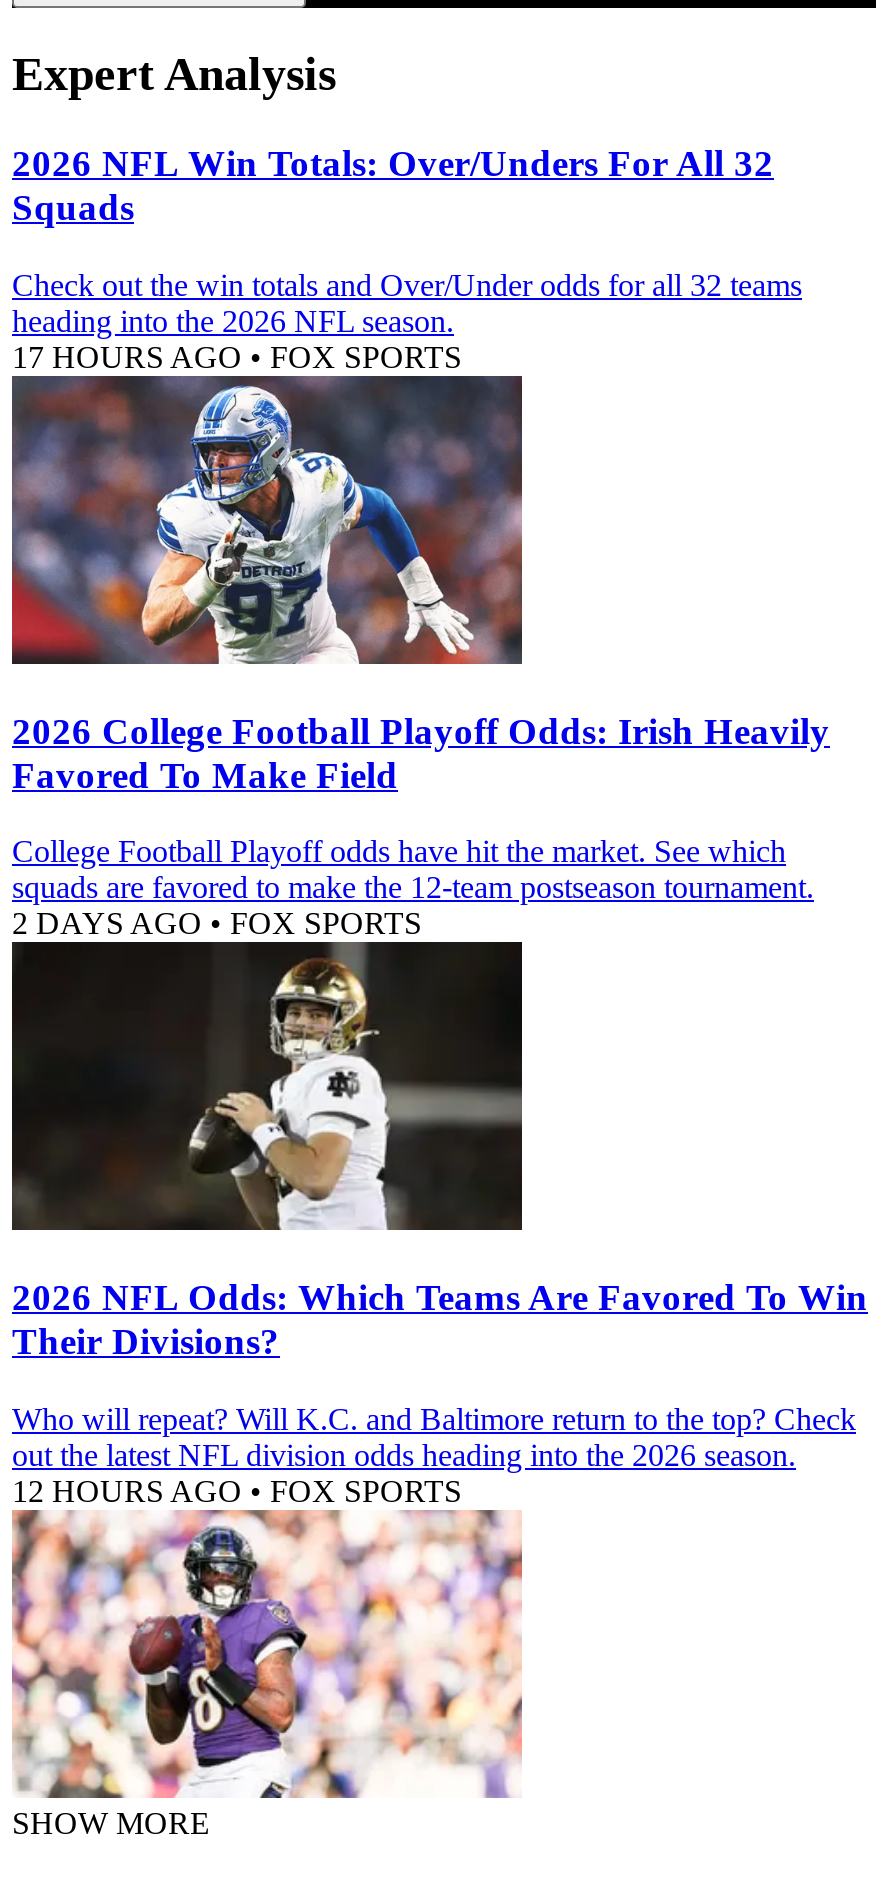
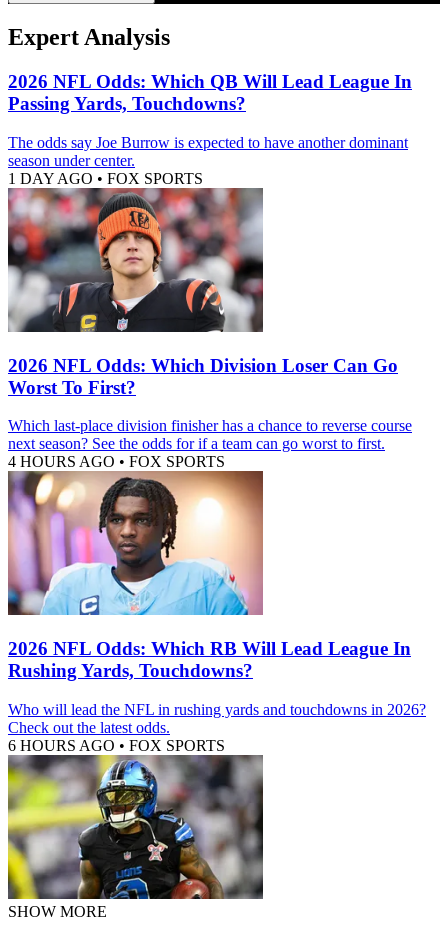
- 2026 NFL Win Totals: Over/Unders For All 32
- Squads
+ 2026 NFL Odds: Which QB Will Lead League In
+ Passing Yards, Touchdowns?

- Check out the win totals and Over/Under odds for all 32 teams
- heading into the 2026 NFL season.
- 17 HOURS AGO • FOX SPORTS
+ The odds say Joe Burrow is expected to have another dominant
+ season under center.
+ 1 DAY AGO • FOX SPORTS

- [image]
- 2026 College Football Playoff Odds: Irish Heavily
- Favored To Make Field
+ [image]
+ 2026 NFL Odds: Which Division Loser Can Go
+ Worst To First?

- [image]
- College Football Playoff odds have hit the market. See which
- squads are favored to make the 12-team postseason tournament.
- 2 DAYS AGO • FOX SPORTS
+ [image]
+ Which last-place division finisher has a chance to reverse course
+ next season? See the odds for if a team can go worst to first.
+ 4 HOURS AGO • FOX SPORTS

- 2026 NFL Odds: Which Teams Are Favored To Win
- Their Divisions?
+ 2026 NFL Odds: Which RB Will Lead League In
+ Rushing Yards, Touchdowns?

- Who will repeat? Will K.C. and Baltimore return to the top? Check
- out the latest NFL division odds heading into the 2026 season.
- 12 HOURS AGO • FOX SPORTS
+ Who will lead the NFL in rushing yards and touchdowns in 2026?
+ Check out the latest odds.
+ 6 HOURS AGO • FOX SPORTS

- [image]
+ [image]
